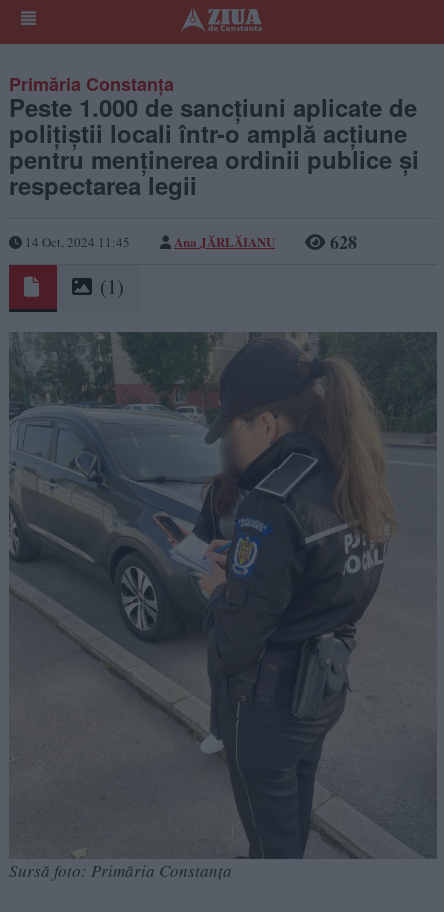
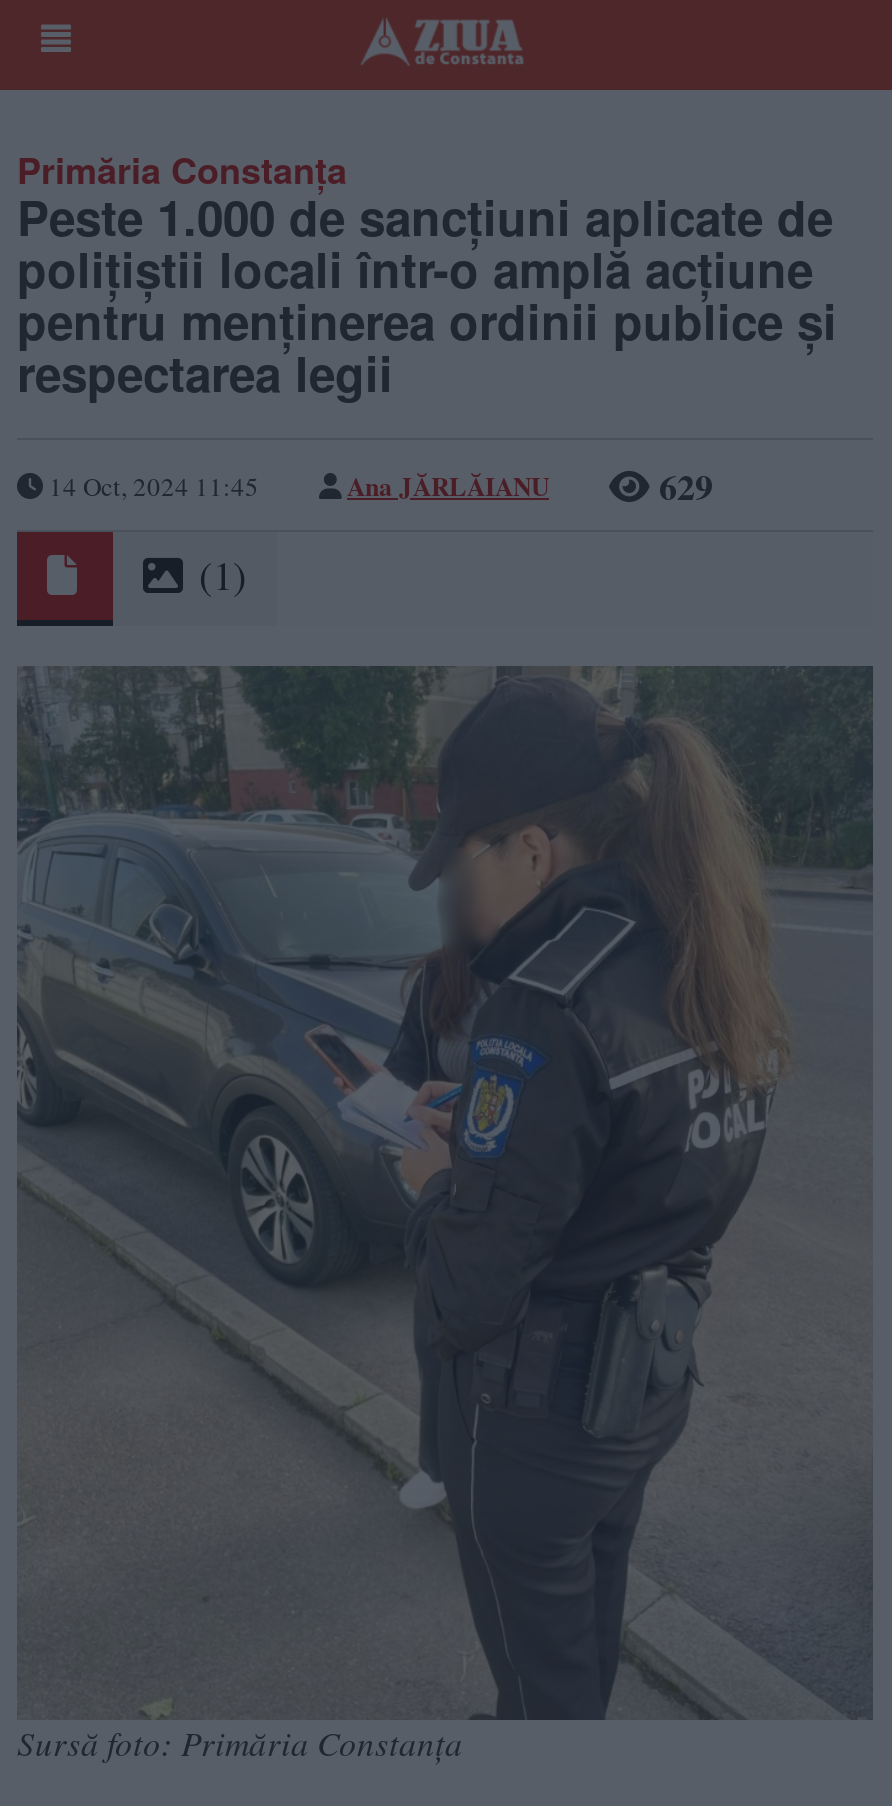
- 628
+ 629
